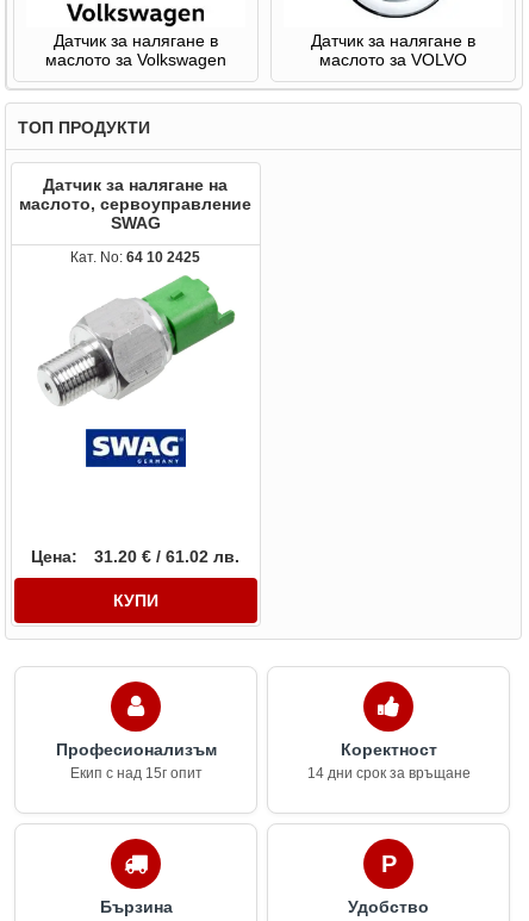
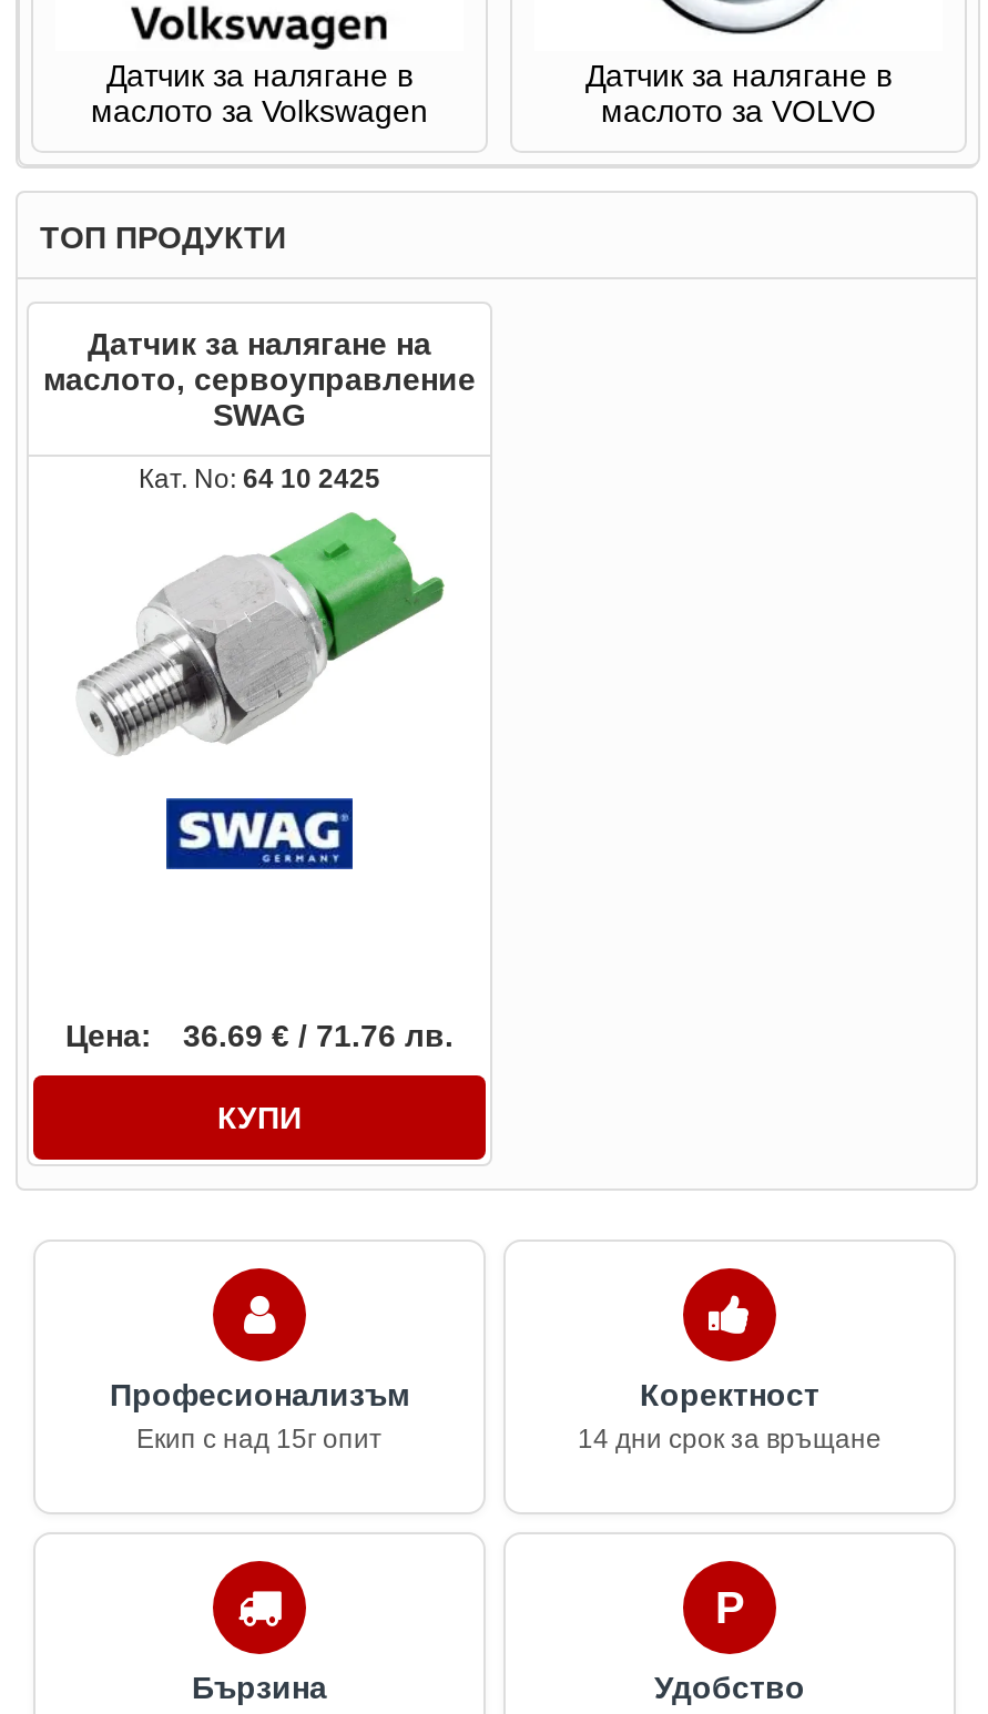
- Цена: 31.20 € / 61.02 лв.
+ Цена: 36.69 € / 71.76 лв.
